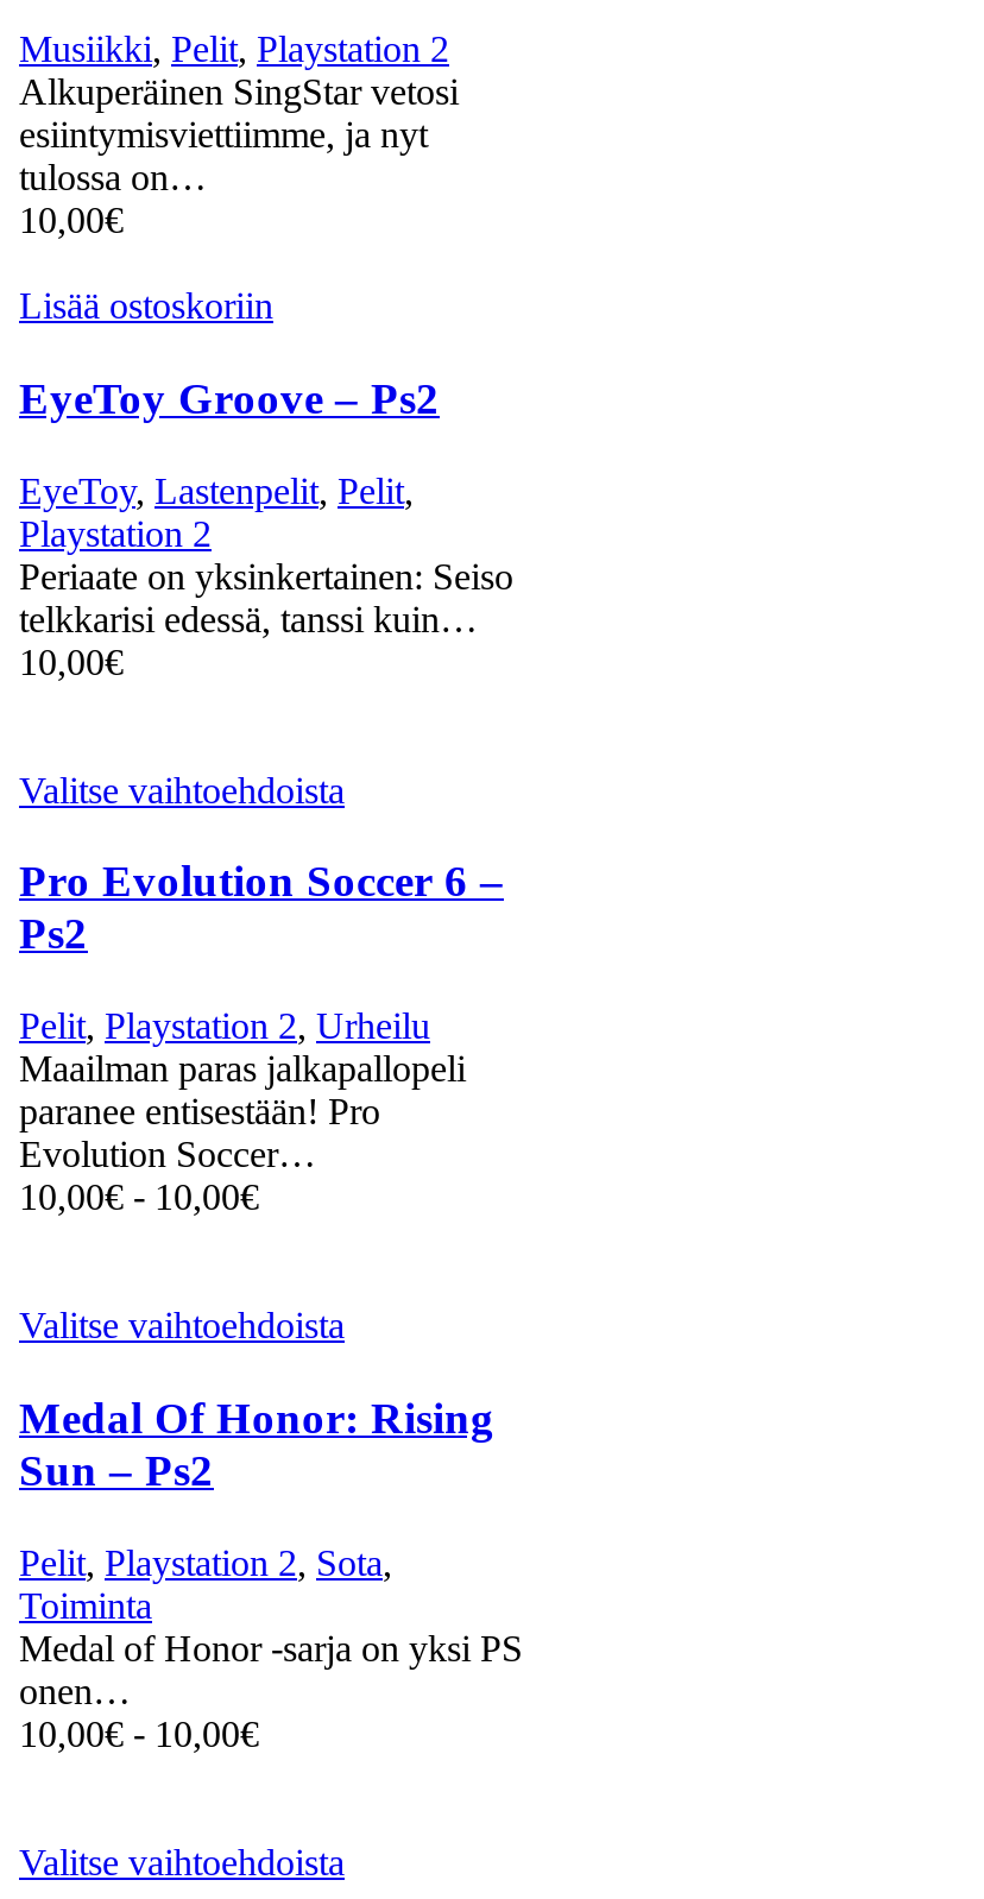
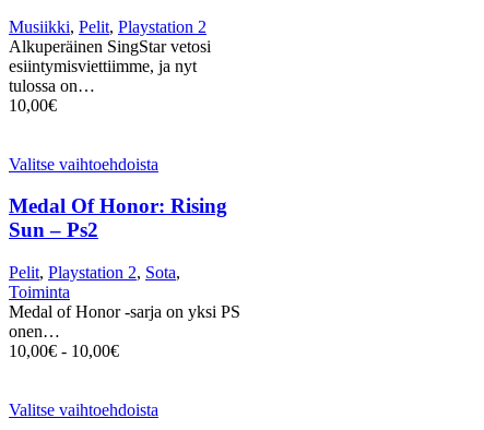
- Lisää ostoskoriin
- EyeToy Groove – Ps2
- EyeToy, Lastenpelit, Pelit,
- Playstation 2
- Periaate on yksinkertainen: Seiso
- telkkarisi edessä, tanssi kuin…
- 10,00€
- Valitse vaihtoehdoista
- Pro Evolution Soccer 6 –
- Ps2
- Pelit, Playstation 2, Urheilu
- Maailman paras jalkapallopeli
- paranee entisestään! Pro
- Evolution Soccer…
- 10,00€- 10,00€
